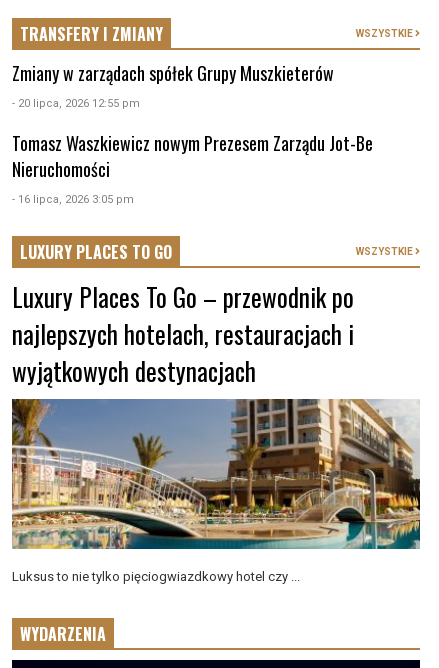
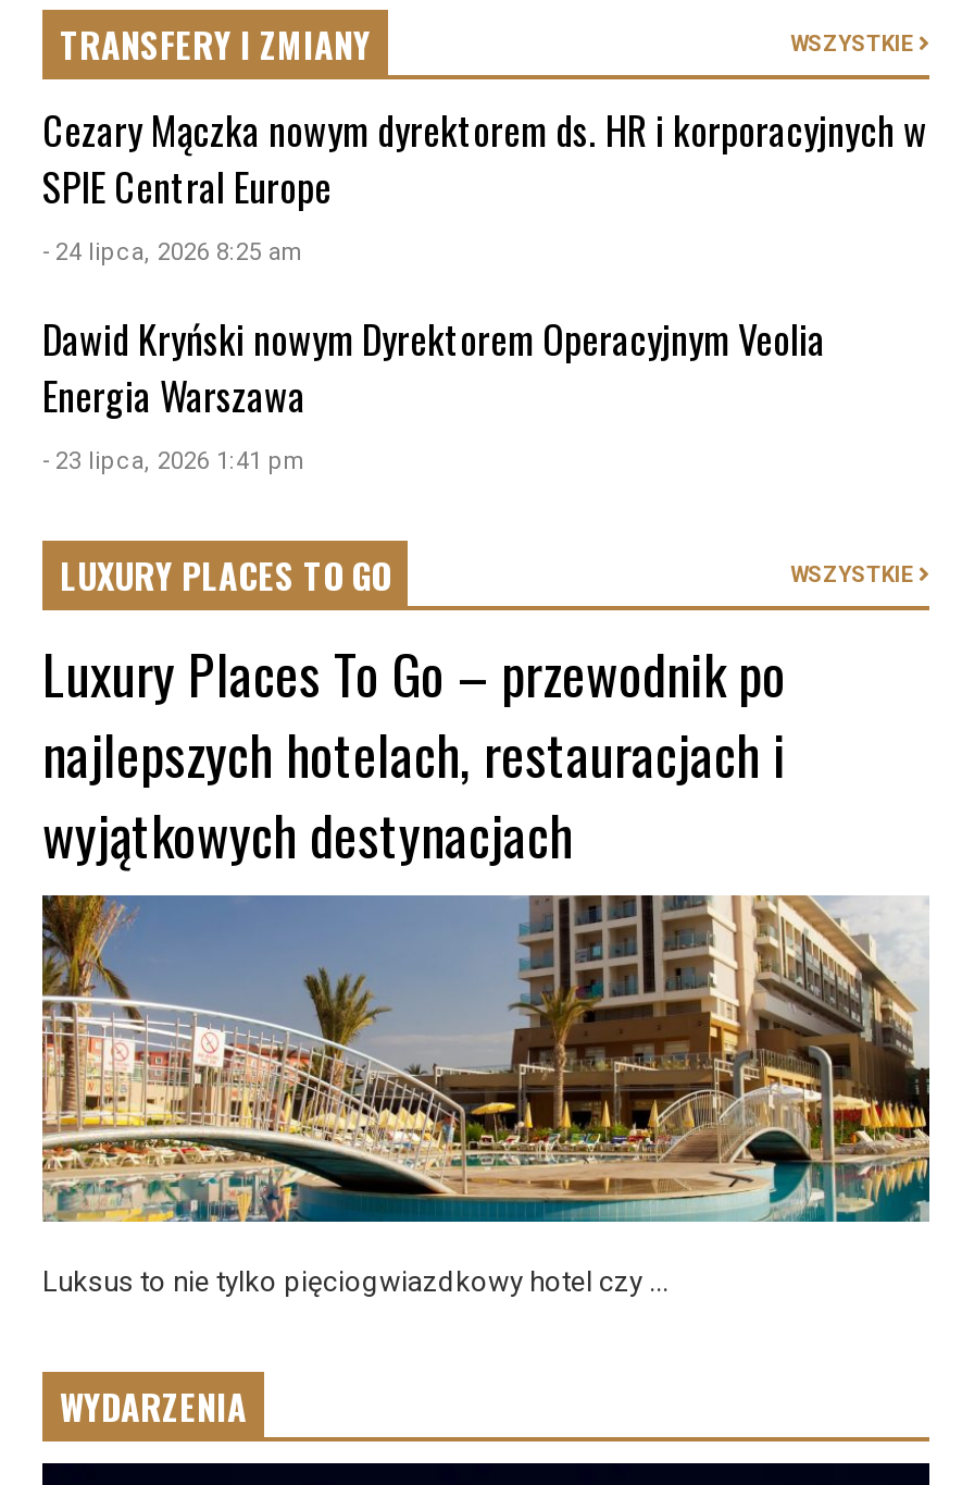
- Zmiany w zarządach spółek Grupy Muszkieterów
- - 20 lipca, 2026 12:55 pm
+ Cezary Mączka nowym dyrektorem ds. HR i korporacyjnych w
+ SPIE Central Europe
+ - 24 lipca, 2026 8:25 am

- Tomasz Waszkiewicz nowym Prezesem Zarządu Jot-Be
- Nieruchomości
- - 16 lipca, 2026 3:05 pm
+ Dawid Kryński nowym Dyrektorem Operacyjnym Veolia
+ Energia Warszawa
+ - 23 lipca, 2026 1:41 pm
